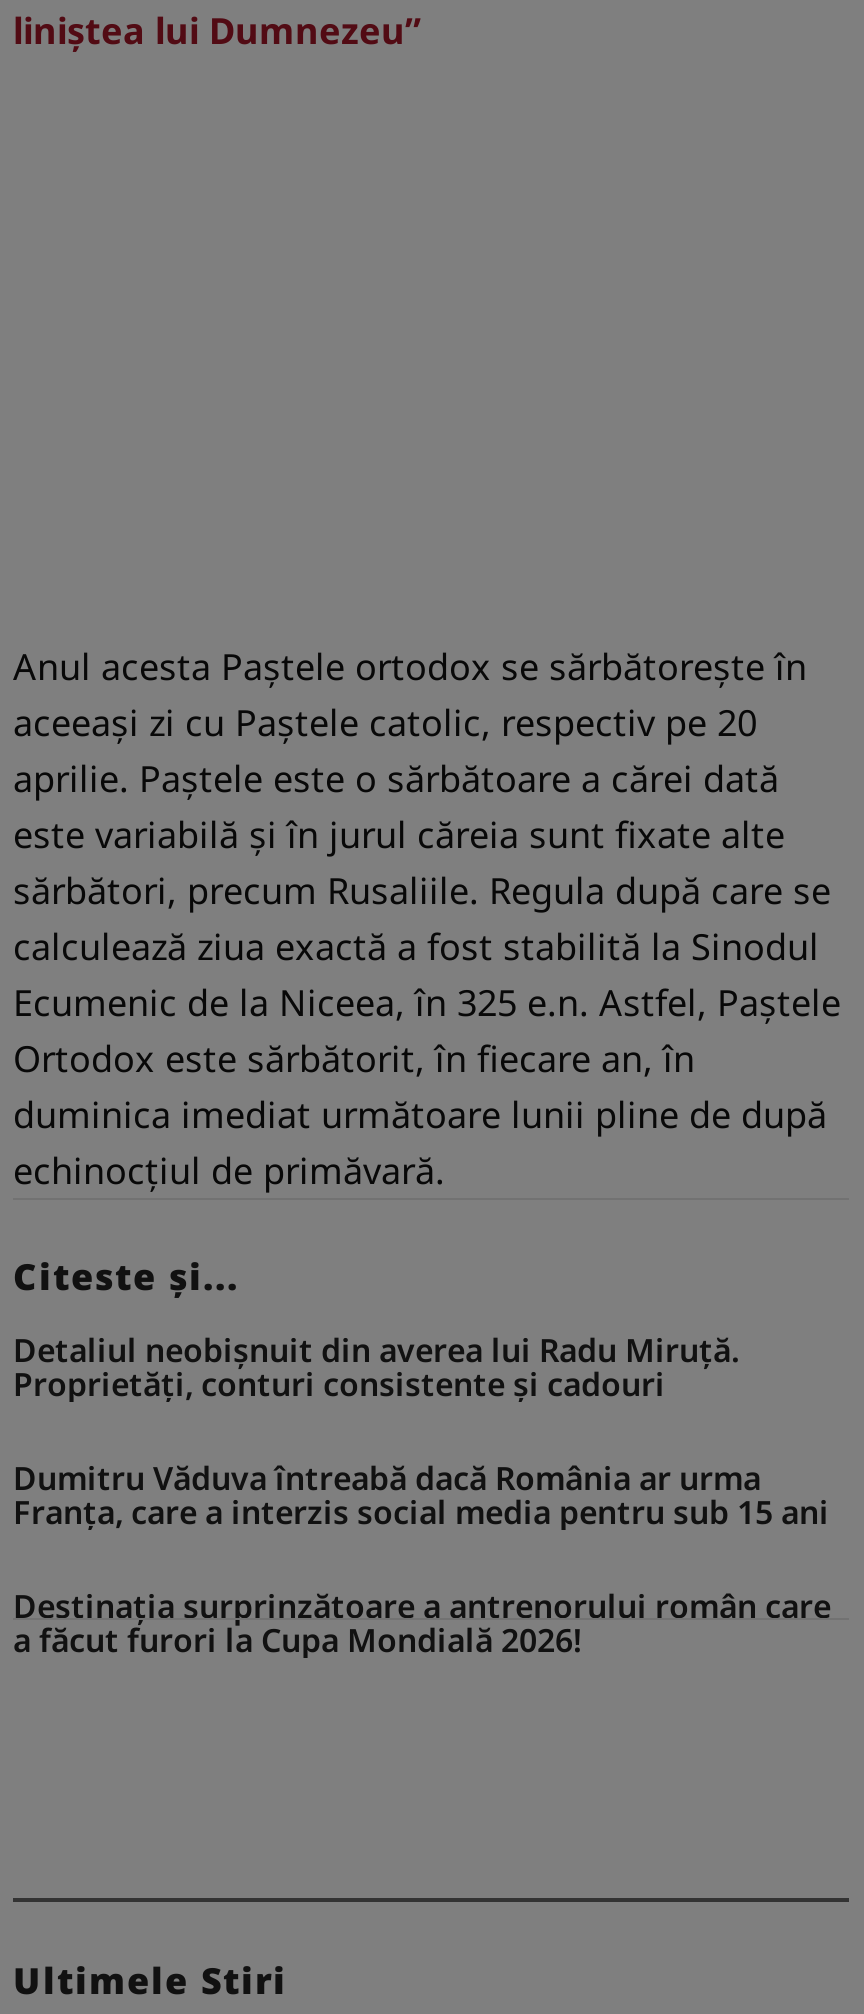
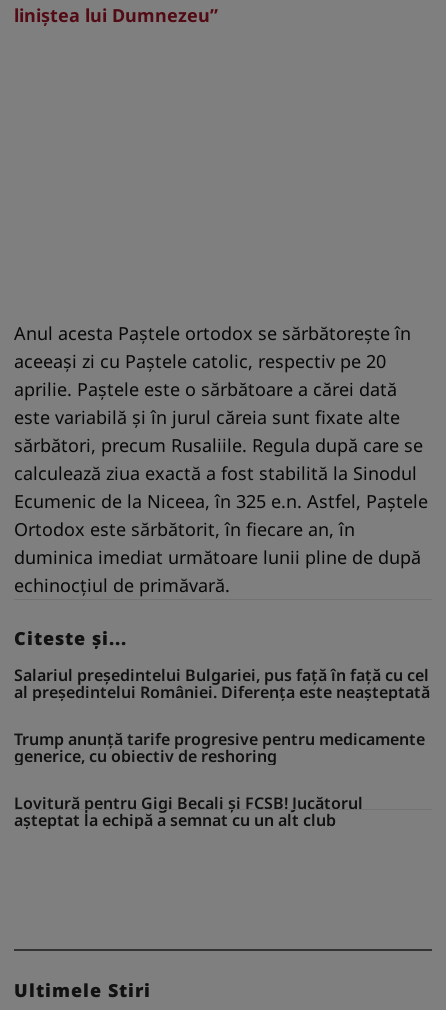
- Detaliul neobişnuit din averea lui Radu Miruță.
- Proprietăți, conturi consistente și cadouri
+ Salariul președintelui Bulgariei, pus față în față cu cel
+ al președintelui României. Diferența este neașteptată

- Dumitru Văduva întreabă dacă România ar urma
- Franța, care a interzis social media pentru sub 15 ani
+ Trump anunță tarife progresive pentru medicamente
+ generice, cu obiectiv de reshoring

- Destinația surprinzătoare a antrenorului român care
- a făcut furori la Cupa Mondială 2026!
+ Lovitură pentru Gigi Becali și FCSB! Jucătorul
+ așteptat la echipă a semnat cu un alt club
